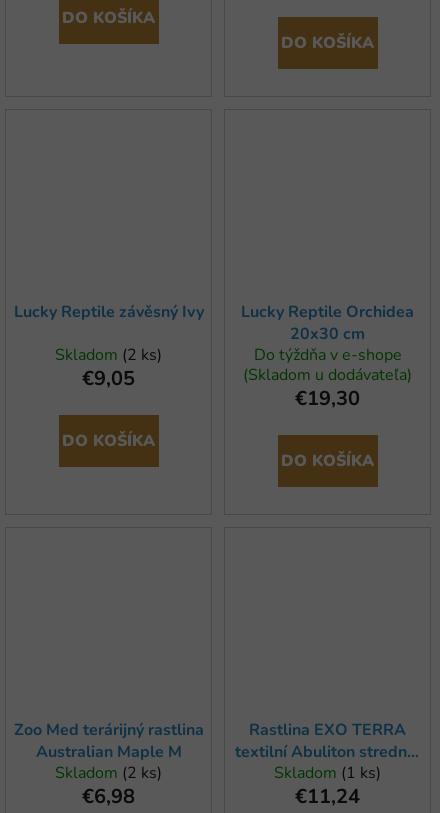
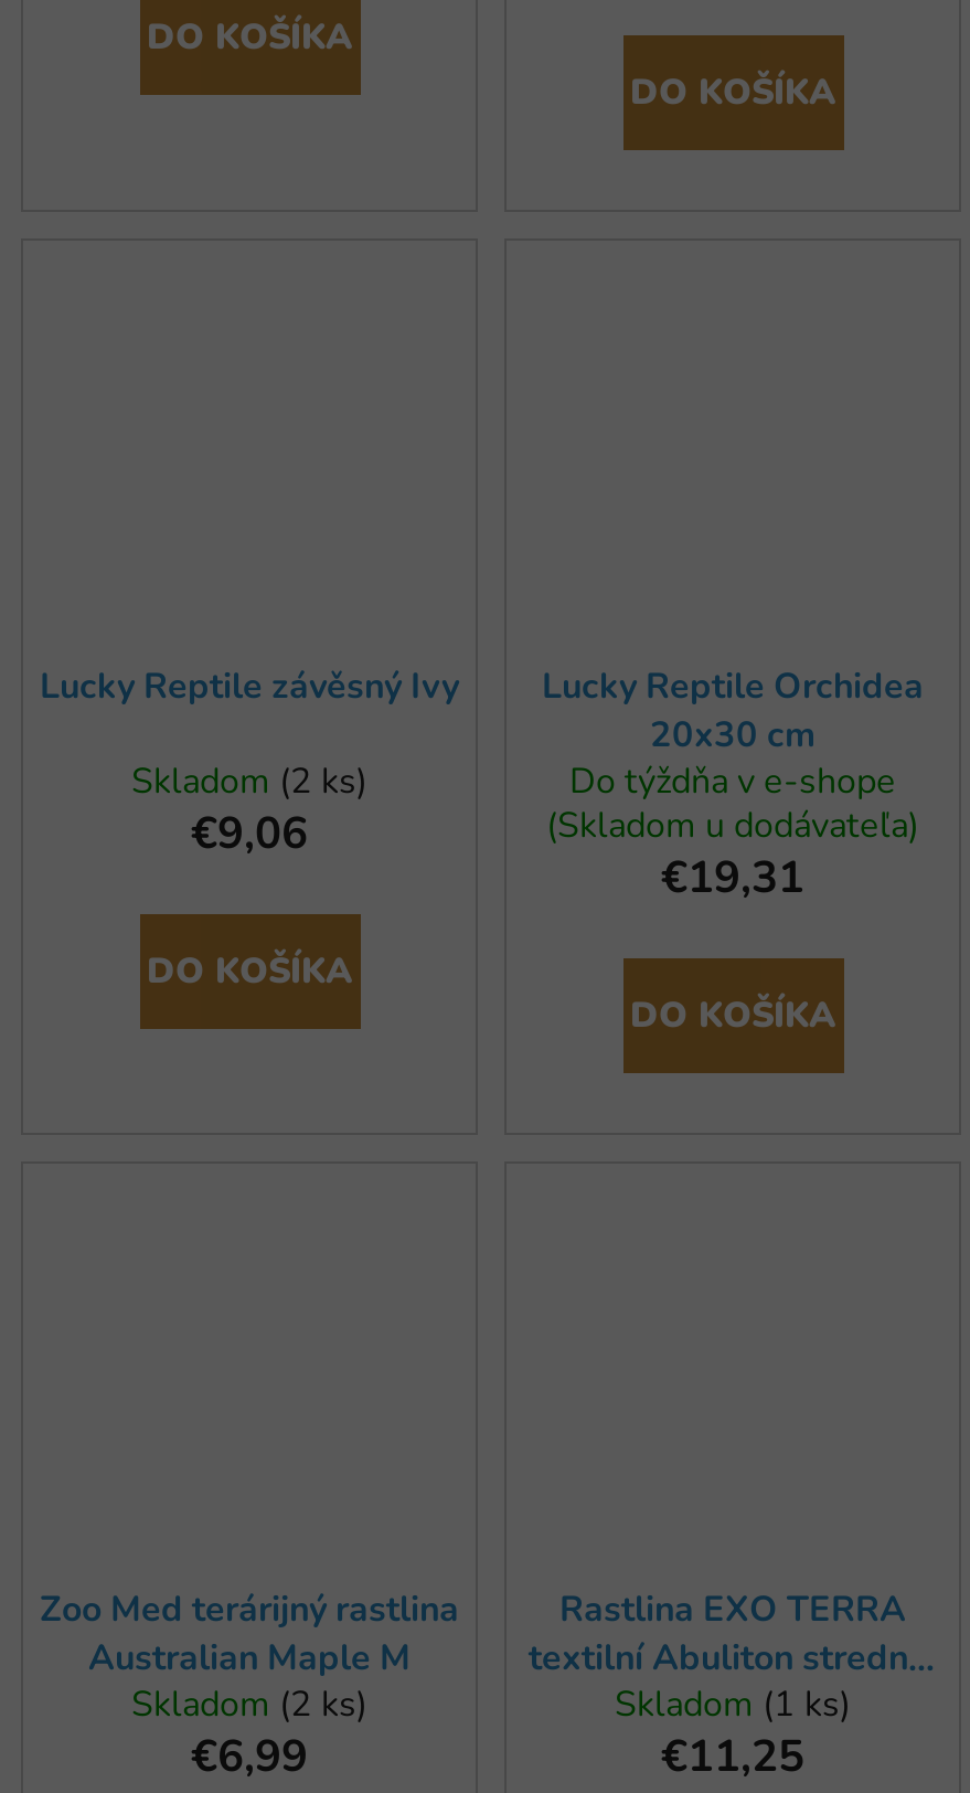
- €9,05
+ €9,06

- €19,30
+ €19,31

- €6,98
+ €6,99

- €11,24
+ €11,25
